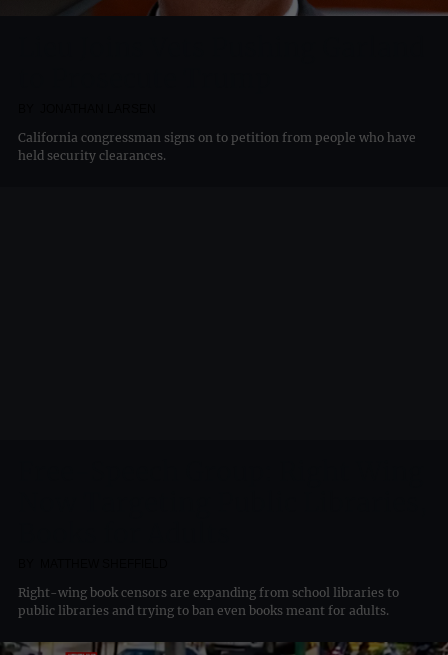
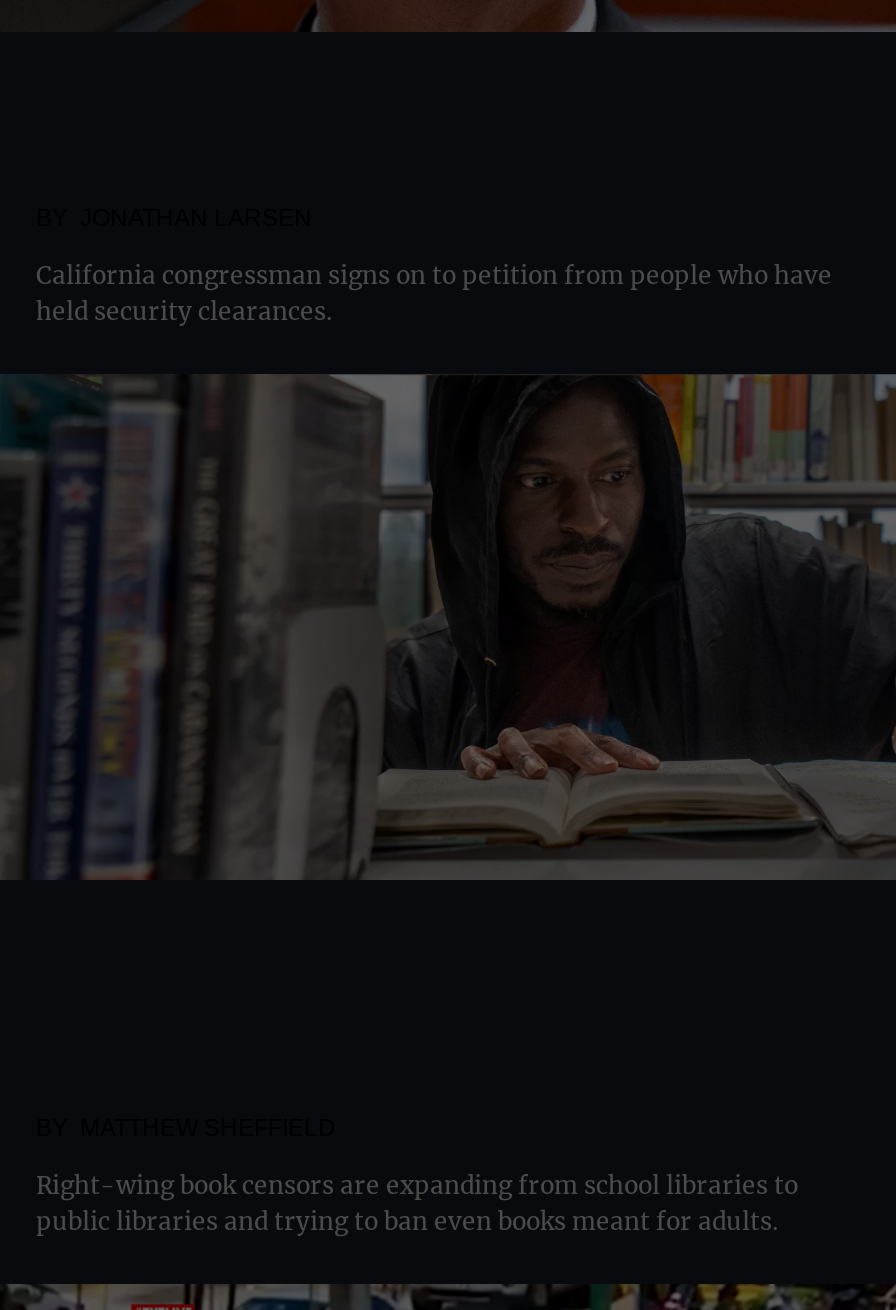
+ [image]
